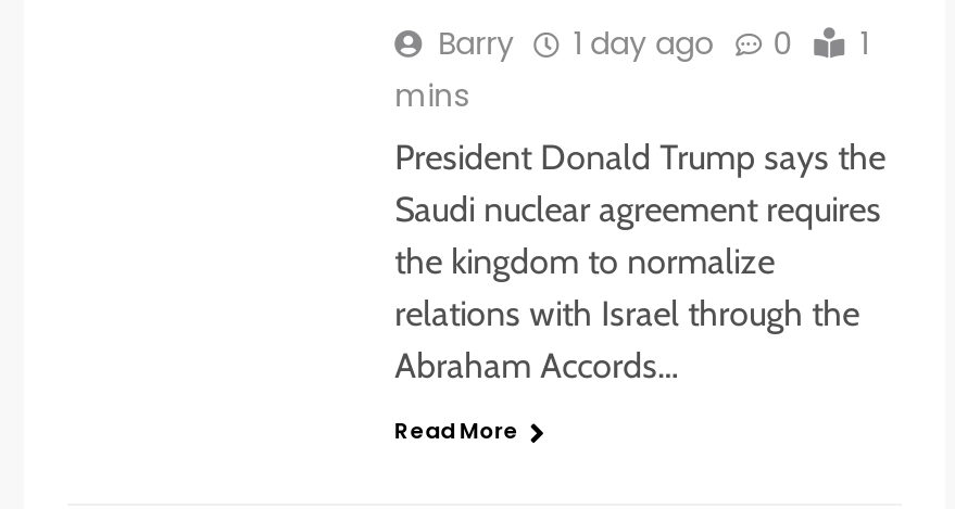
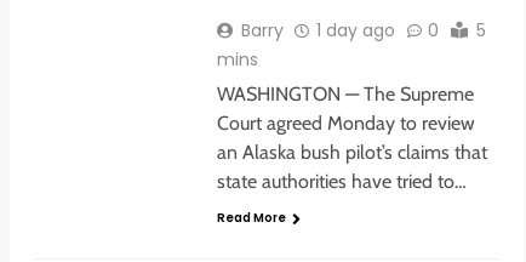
- Barry 1 day ago 0 1
+ Barry 1 day ago 0 5

- President Donald Trump says the
- Saudi nuclear agreement requires
- the kingdom to normalize
- relations with Israel through the
- Abraham Accords…
+ WASHINGTON — The Supreme
+ Court agreed Monday to review
+ an Alaska bush pilot’s claims that
+ state authorities have tried to…
